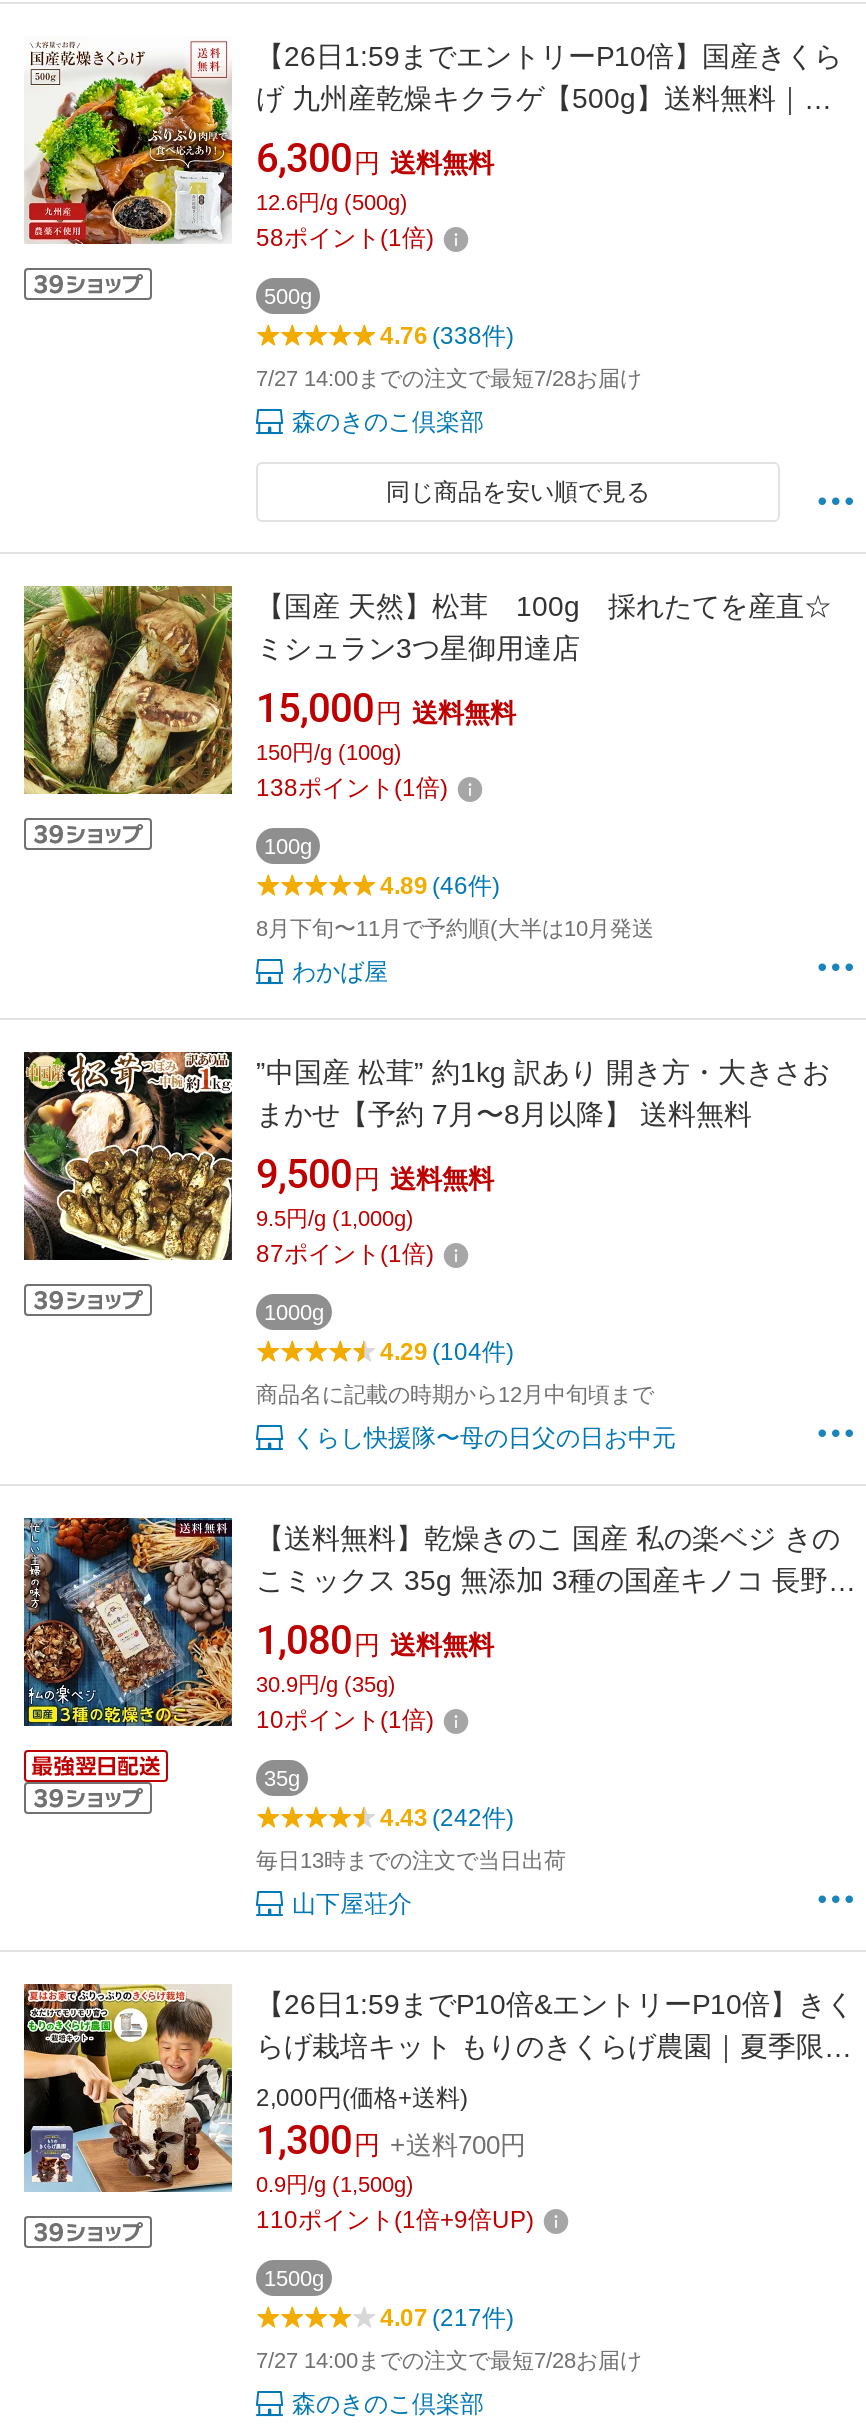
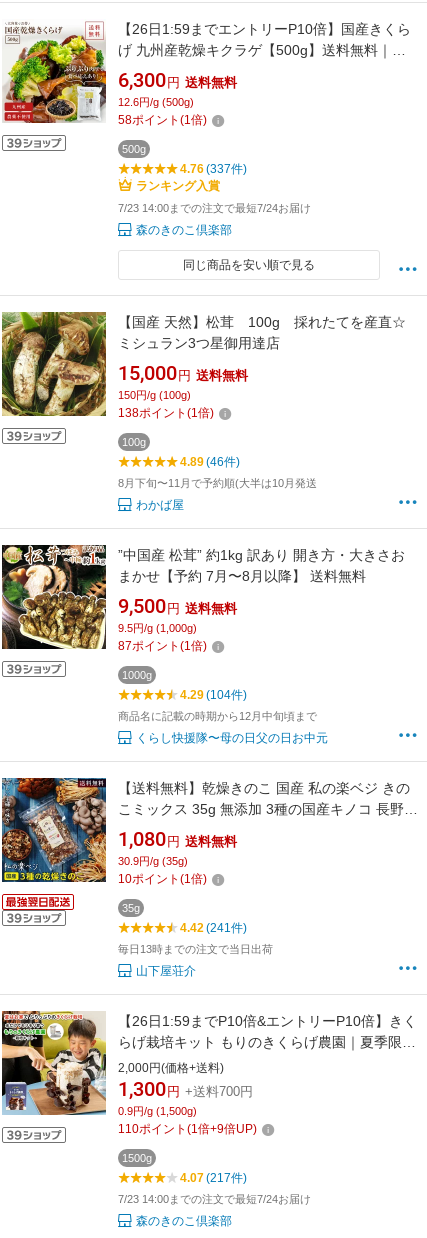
- 4.76 (338件)
+ 4.76 (337件)
+ ランキング入賞

- 7/27 14:00までの注文で最短7/28お届け
+ 7/23 14:00までの注文で最短7/24お届け

- 4.43 (242件)
+ 4.42 (241件)

- 7/27 14:00までの注文で最短7/28お届け
+ 7/23 14:00までの注文で最短7/24お届け
